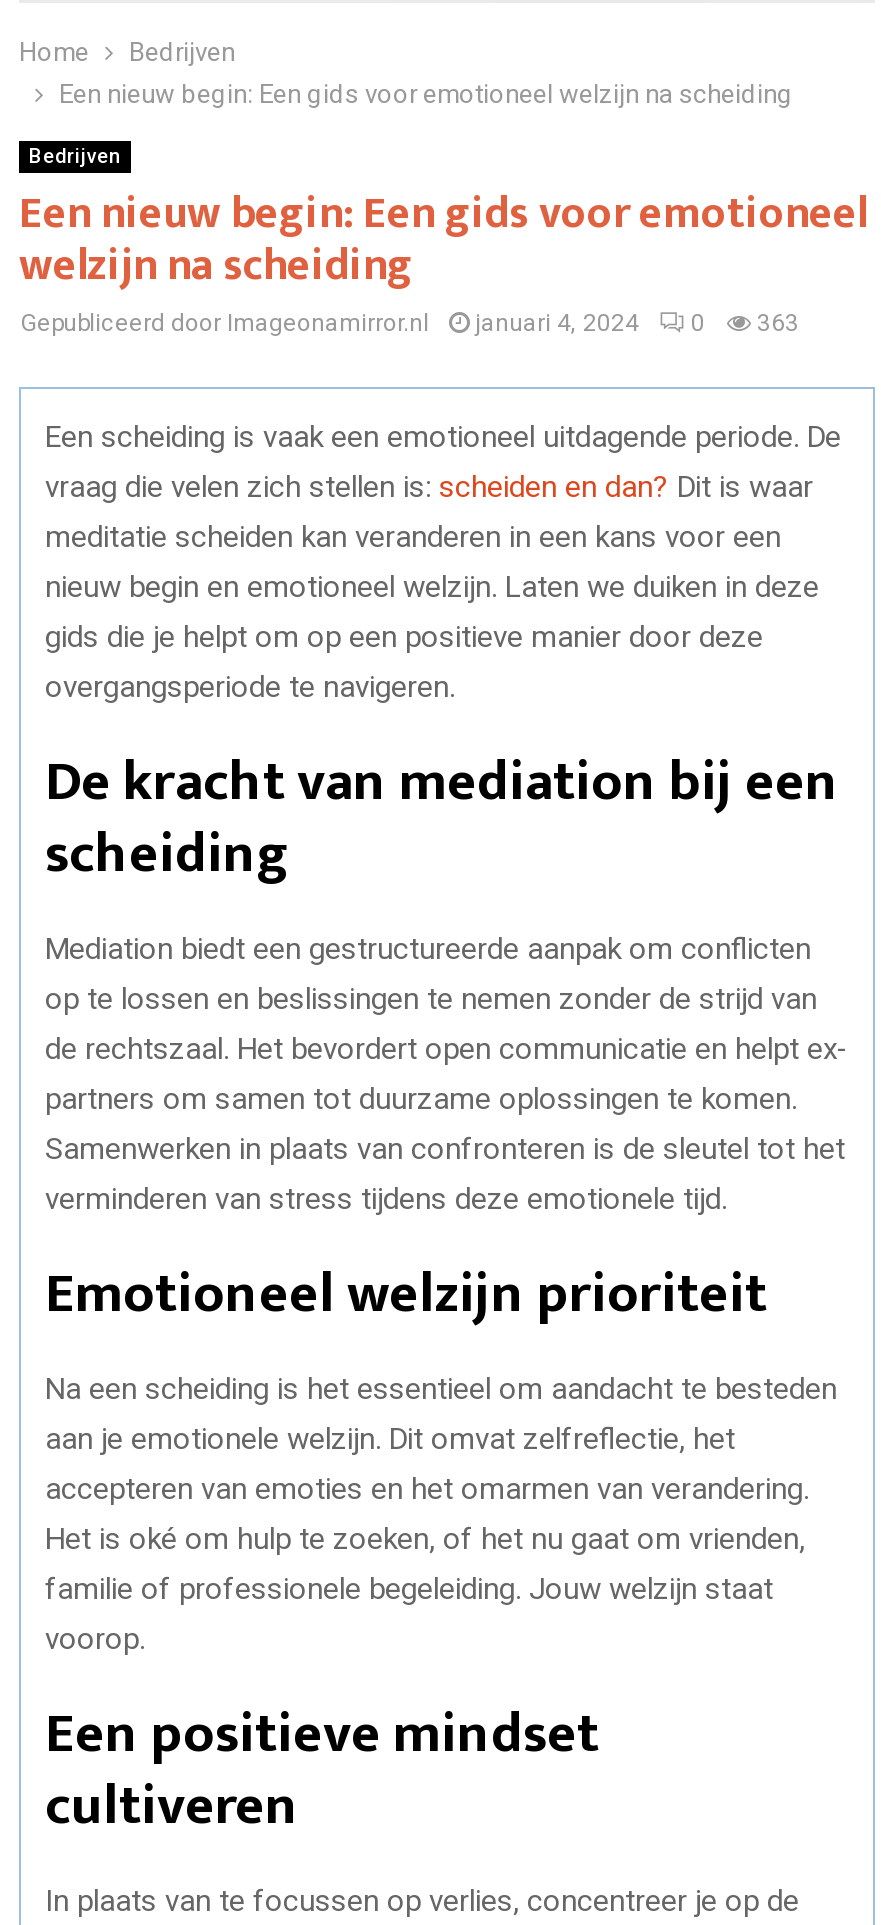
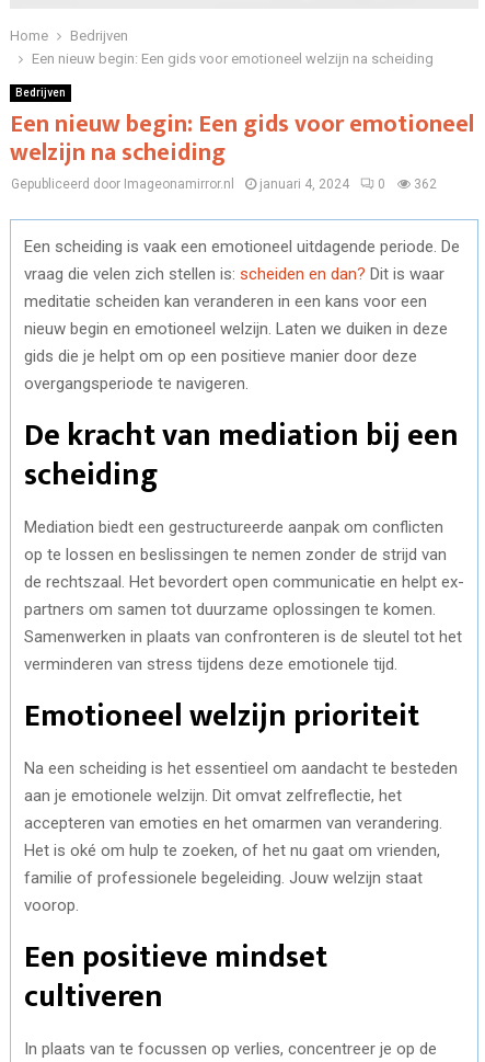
- Gepubliceerd door Imageonamirror.nl januari 4, 2024 0 363
+ Gepubliceerd door Imageonamirror.nl januari 4, 2024 0 362
